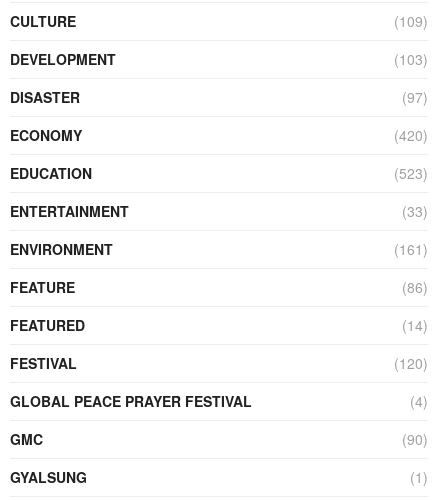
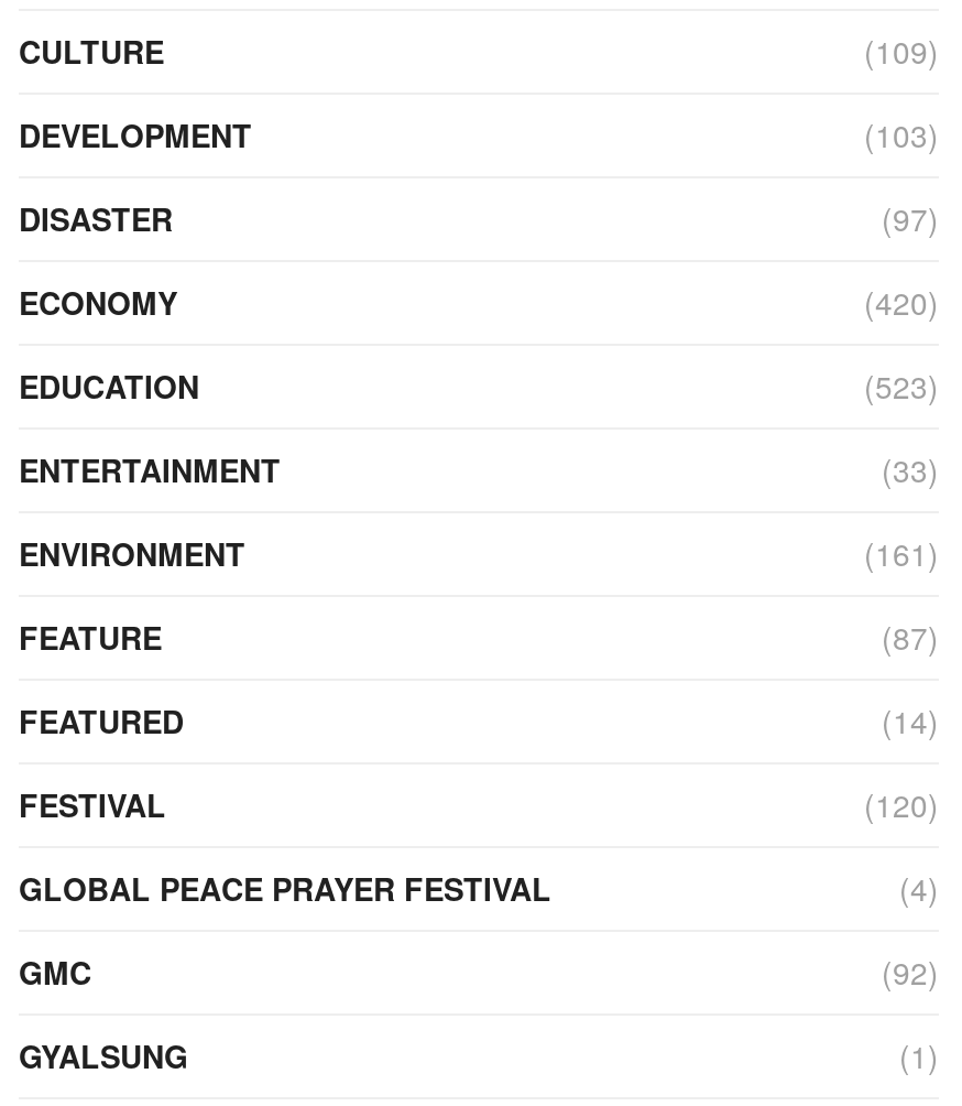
- (86)
+ (87)

- (90)
+ (92)
